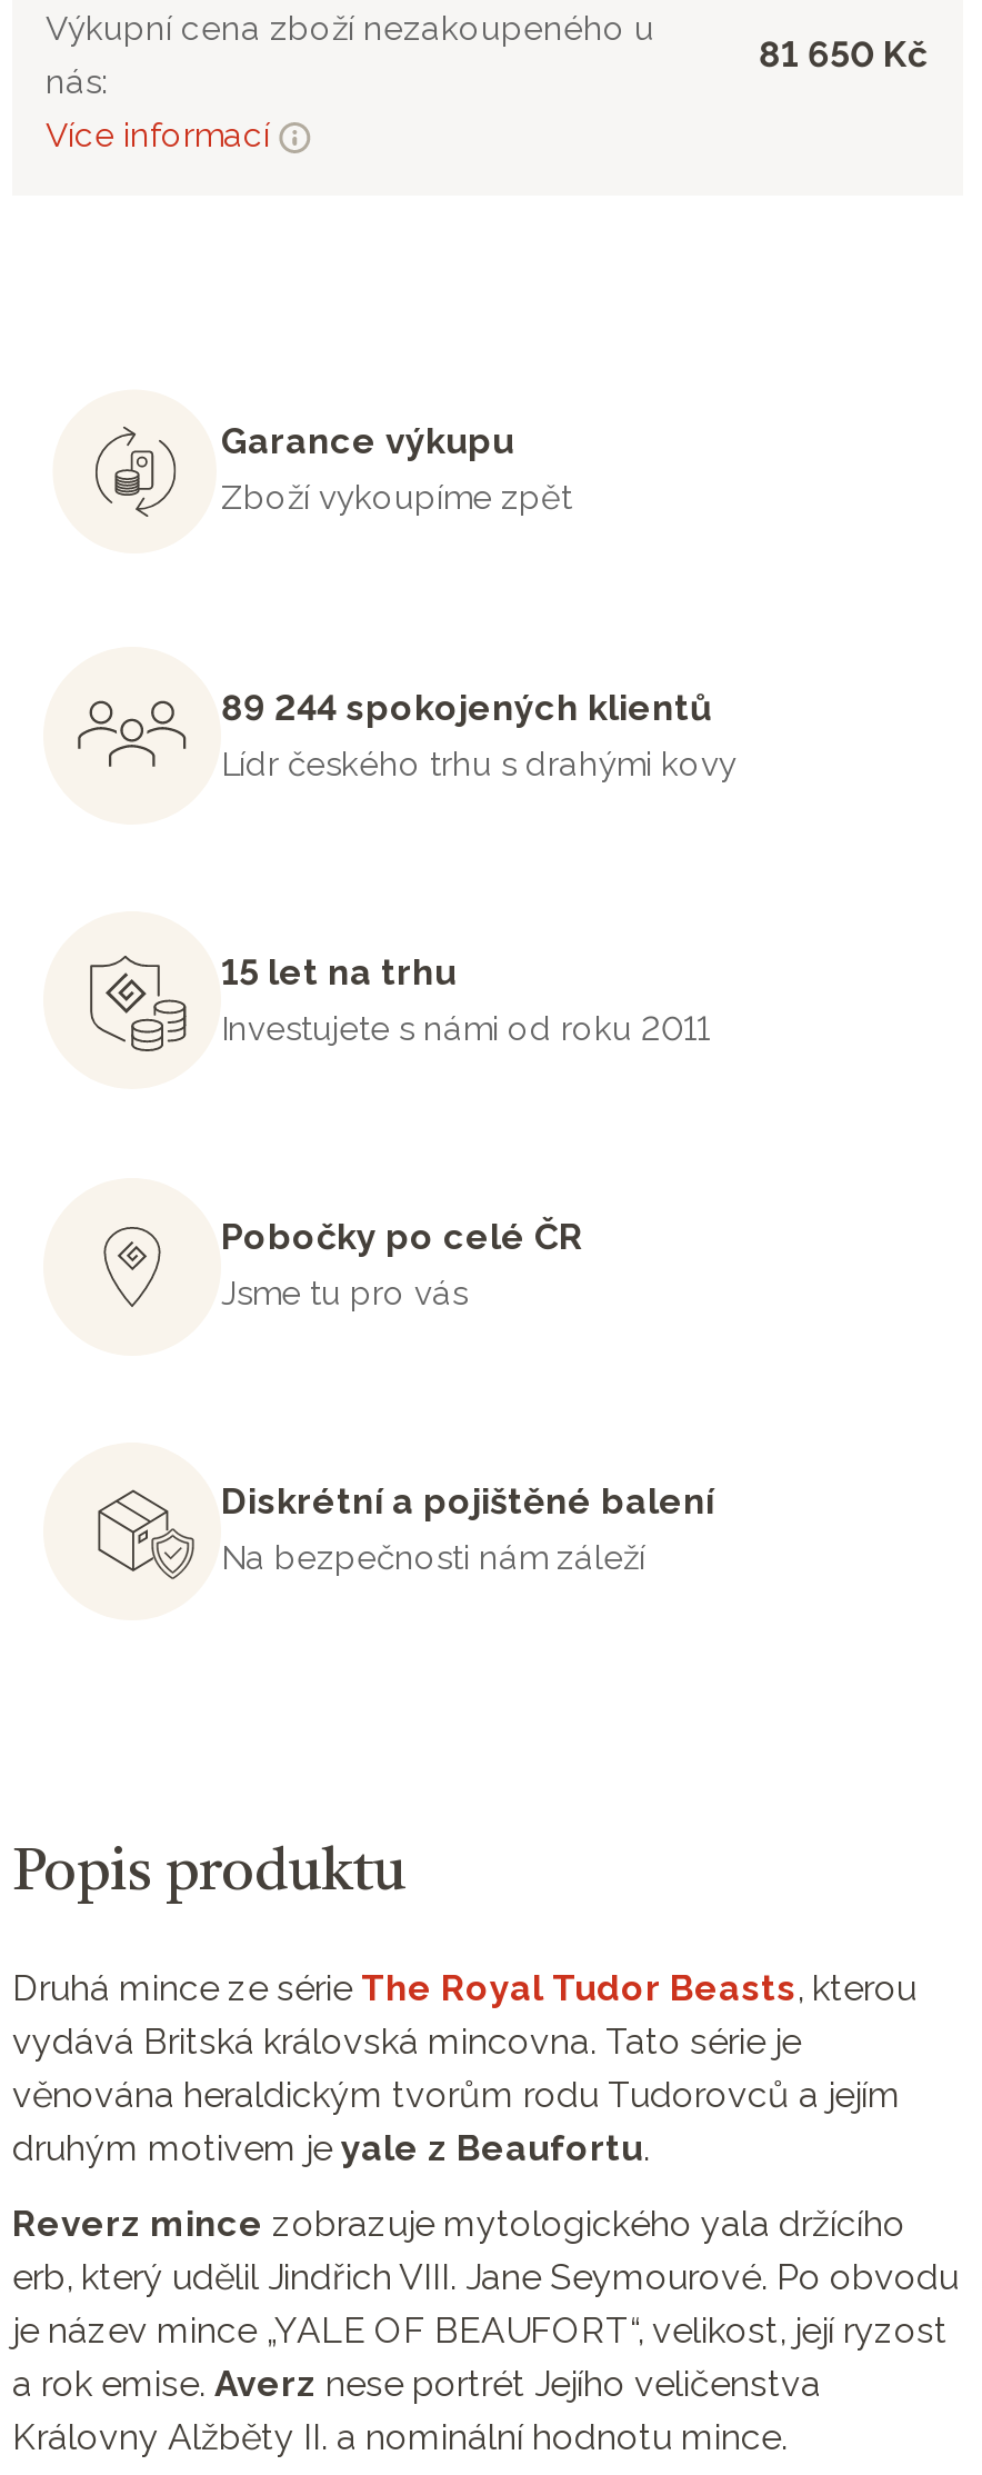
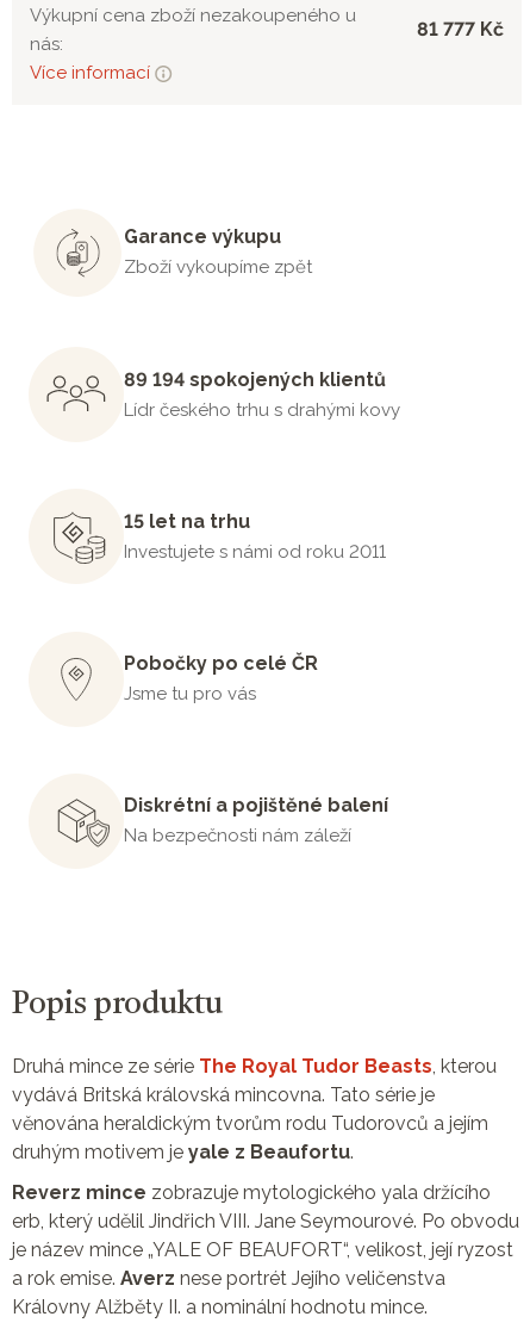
- 81 650 Kč
+ 81 777 Kč

- 89 244 spokojených klientů
+ 89 194 spokojených klientů
